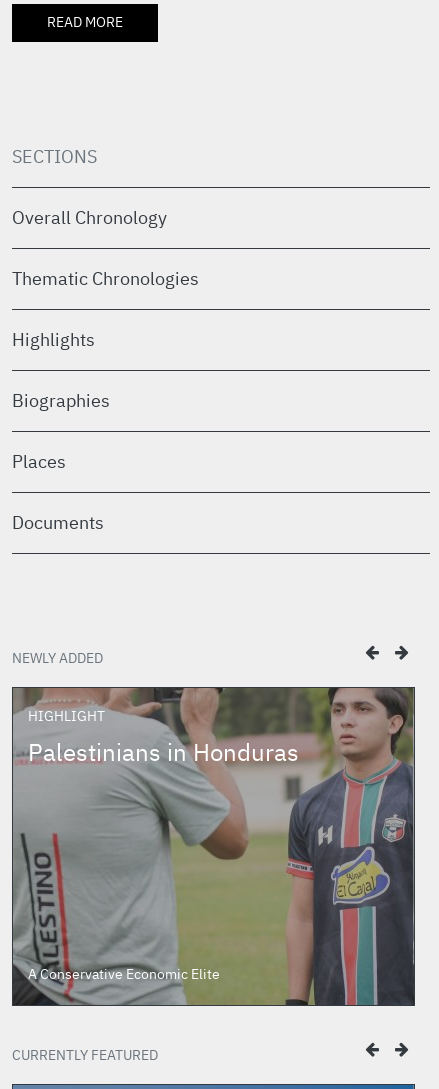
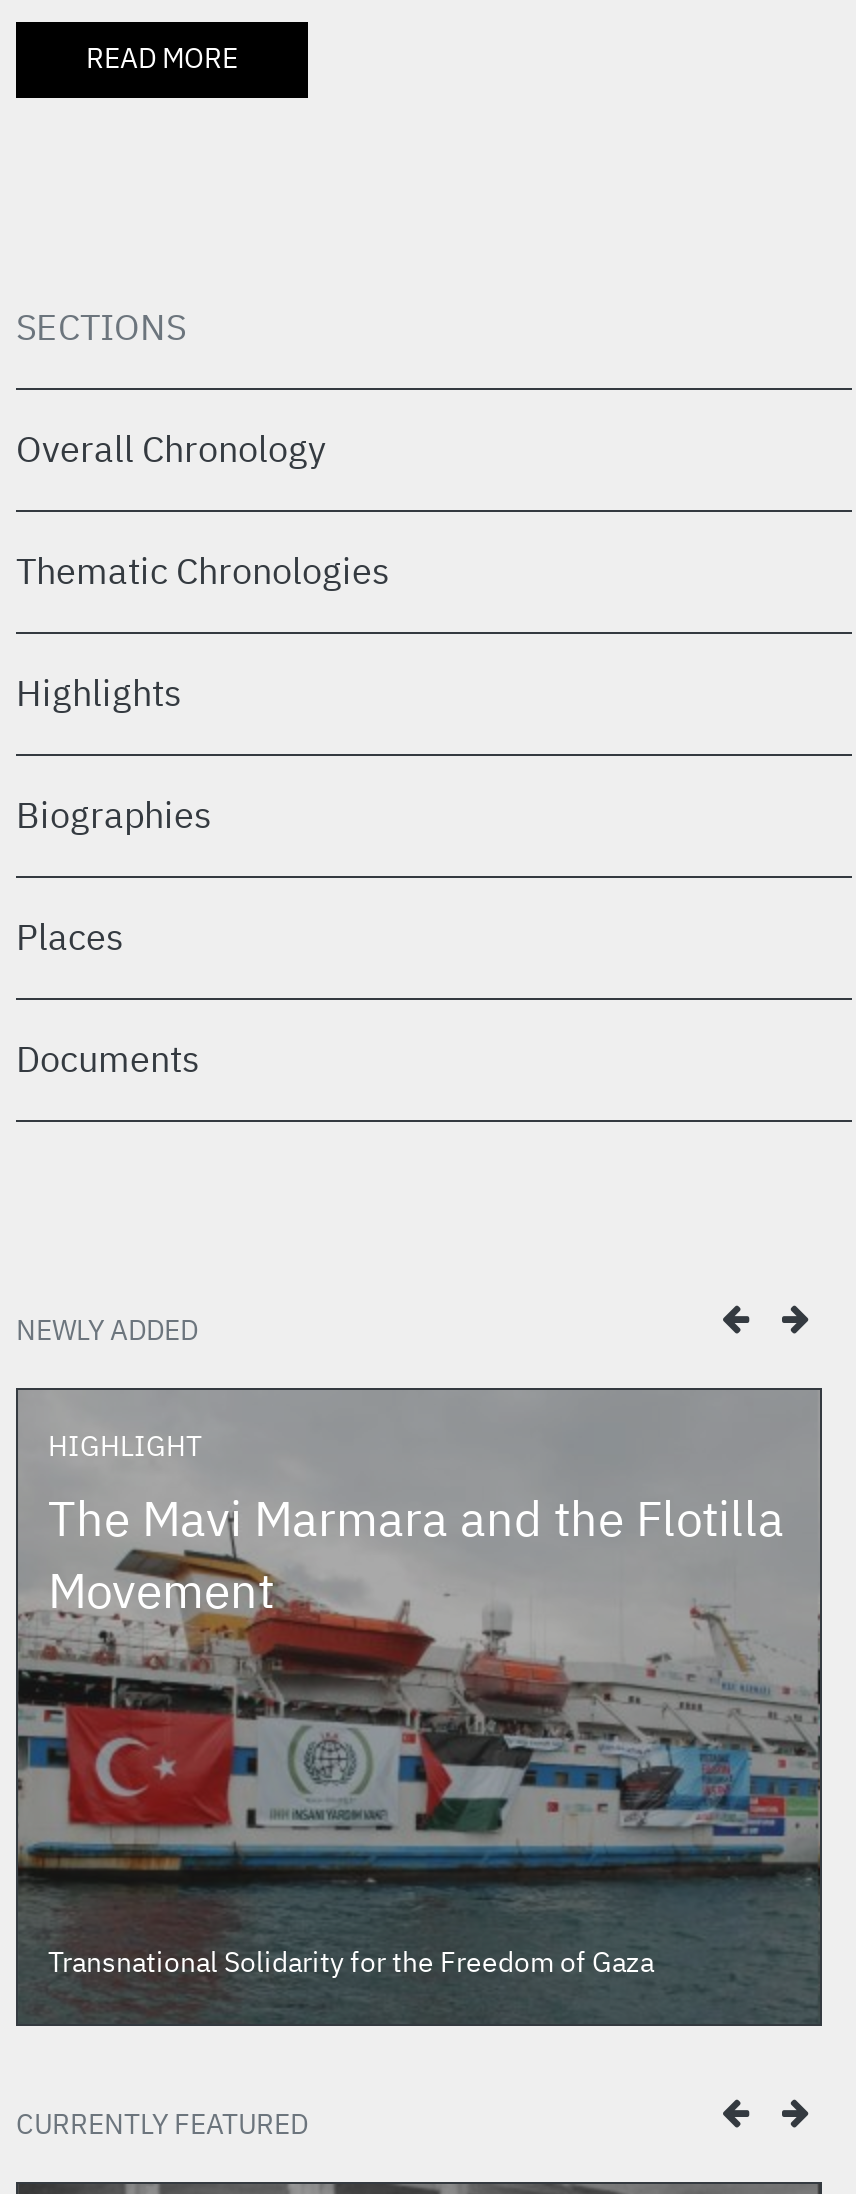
- [image]
- Palestinians in Honduras
+ [image]
+ The Mavi Marmara and the Flotilla
+ Movement

- A Conservative Economic Elite
+ Transnational Solidarity for the Freedom of Gaza
